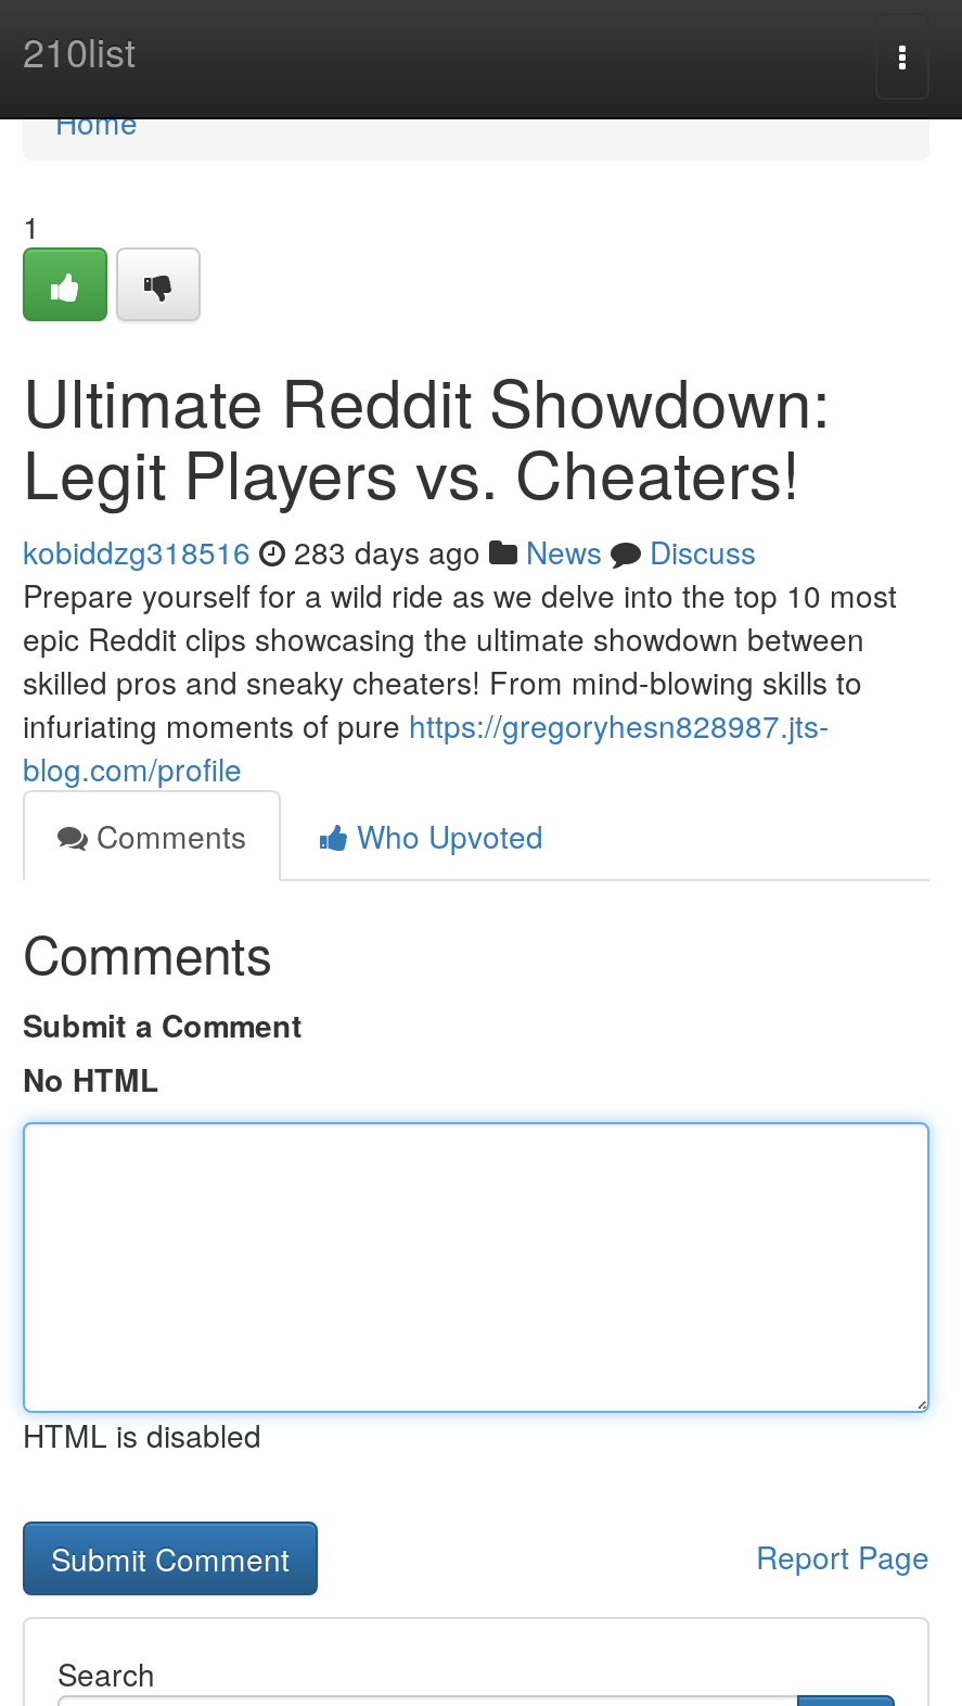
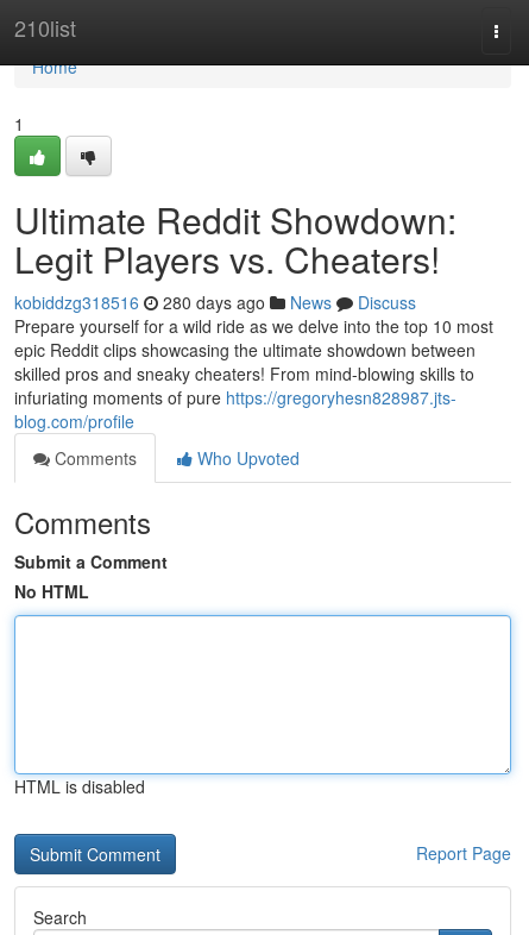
- kobiddzg318516 283 days ago News Discuss
+ kobiddzg318516 280 days ago News Discuss
